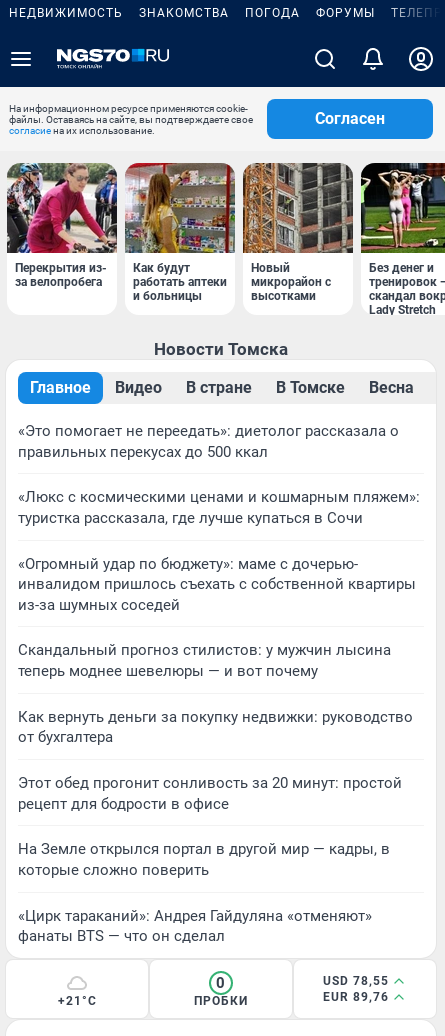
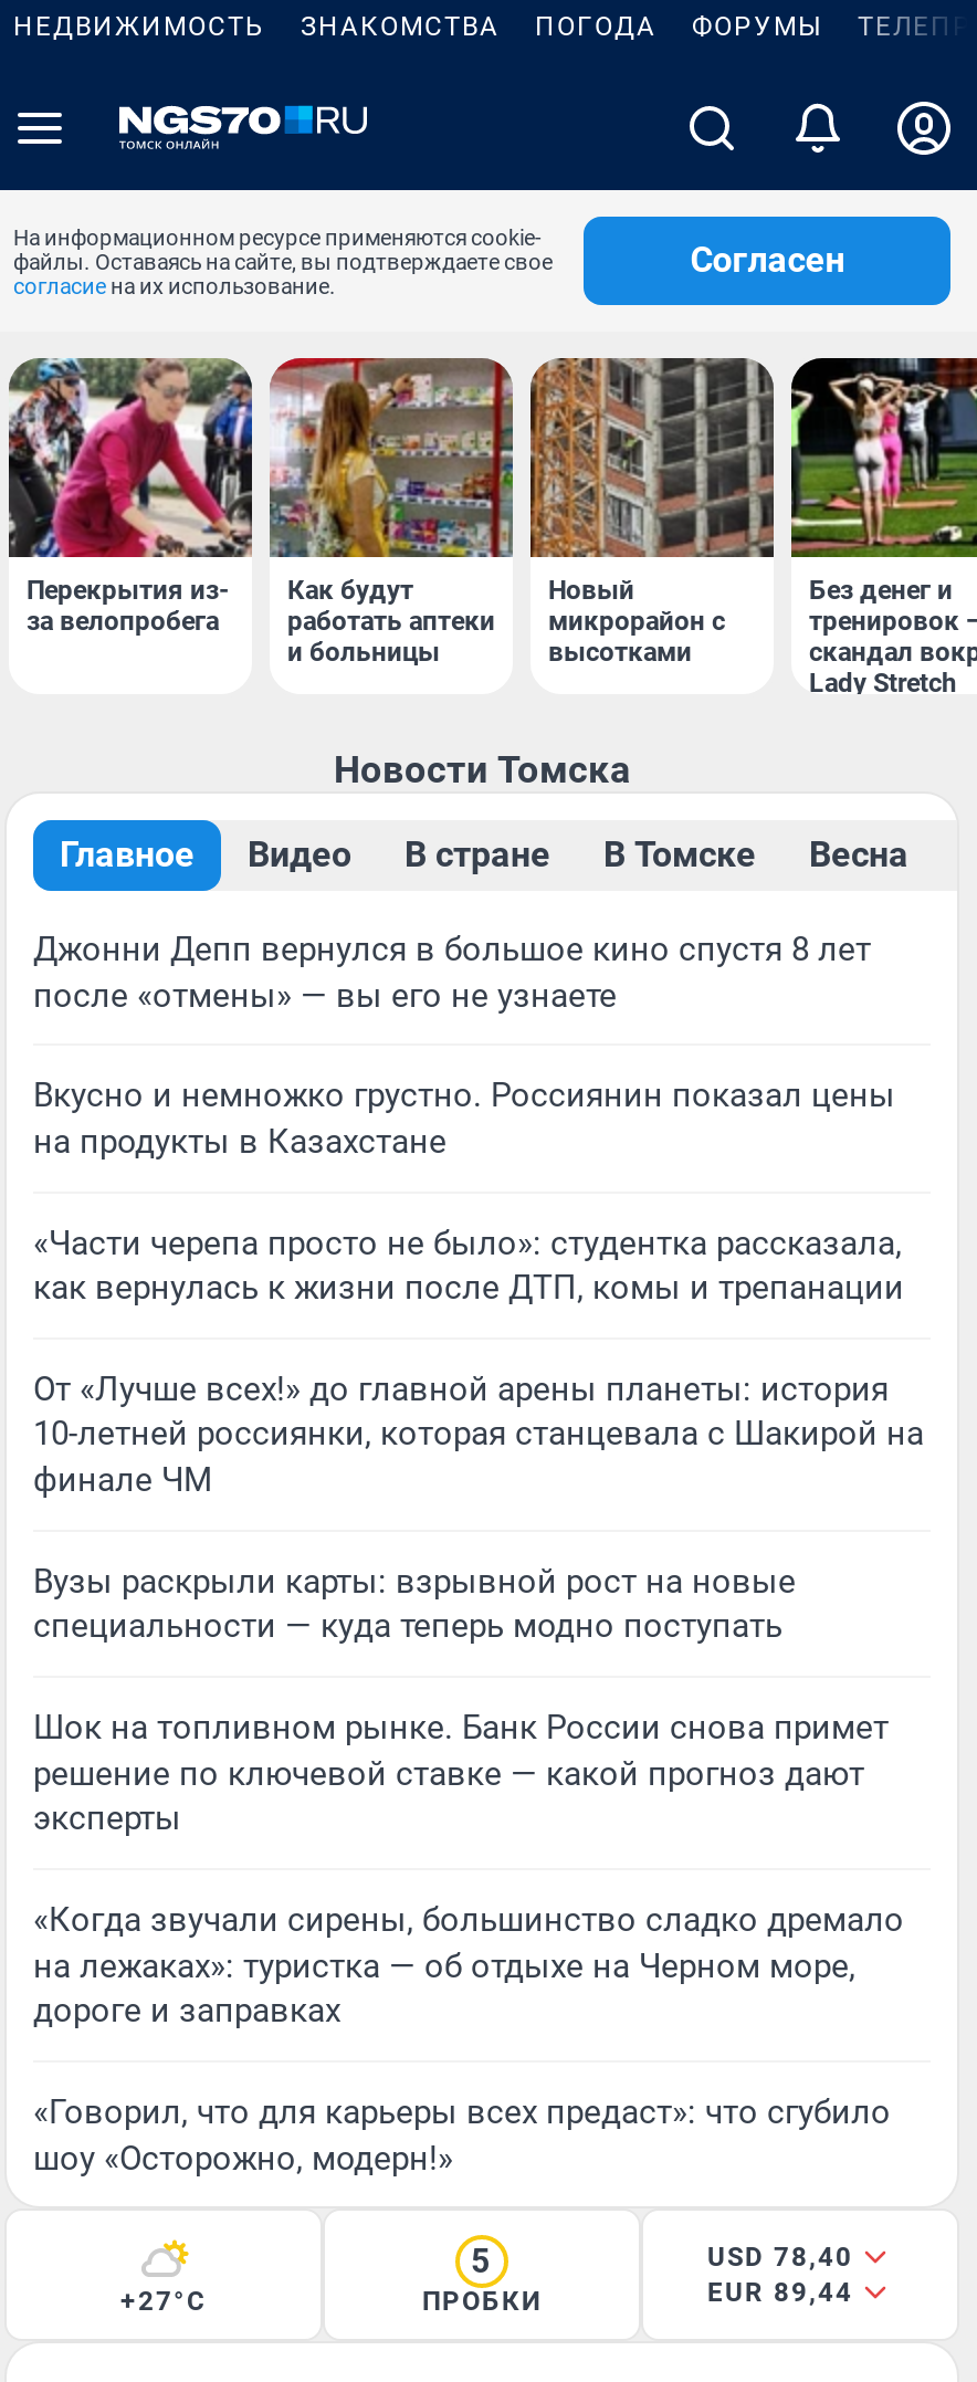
- «Это помогает не переедать»: диетолог рассказала о
- правильных перекусах до 500 ккал
+ Джонни Депп вернулся в большое кино спустя 8 лет
+ после «отмены» — вы его не узнаете

- «Люкс с космическими ценами и кошмарным пляжем»:
- туристка рассказала, где лучше купаться в Сочи
+ Вкусно и немножко грустно. Россиянин показал цены
+ на продукты в Казахстане

- «Огромный удар по бюджету»: маме с дочерью-
- инвалидом пришлось съехать с собственной квартиры
- из-за шумных соседей
+ «Части черепа просто не было»: студентка рассказала,
+ как вернулась к жизни после ДТП, комы и трепанации

- Скандальный прогноз стилистов: у мужчин лысина
- теперь моднее шевелюры — и вот почему
+ От «Лучше всех!» до главной арены планеты: история
+ 10-летней россиянки, которая станцевала с Шакирой на
+ финале ЧМ

- Как вернуть деньги за покупку недвижки: руководство
- от бухгалтера
+ Вузы раскрыли карты: взрывной рост на новые
+ специальности — куда теперь модно поступать

- Этот обед прогонит сонливость за 20 минут: простой
- рецепт для бодрости в офисе
+ Шок на топливном рынке. Банк России снова примет
+ решение по ключевой ставке — какой прогноз дают
+ эксперты

- На Земле открылся портал в другой мир — кадры, в
- которые сложно поверить
+ «Когда звучали сирены, большинство сладко дремало
+ на лежаках»: туристка — об отдыхе на Черном море,
+ дороге и заправках

- «Цирк тараканий»: Андрея Гайдуляна «отменяют»
- фанаты BTS — что он сделал
+ «Говорил, что для карьеры всех предаст»: что сгубило
+ шоу «Осторожно, модерн!»

- 0
+ 5

- USD 78,55
+ USD 78,40

- +21°C
+ +27°C

- EUR 89,76
+ EUR 89,44
